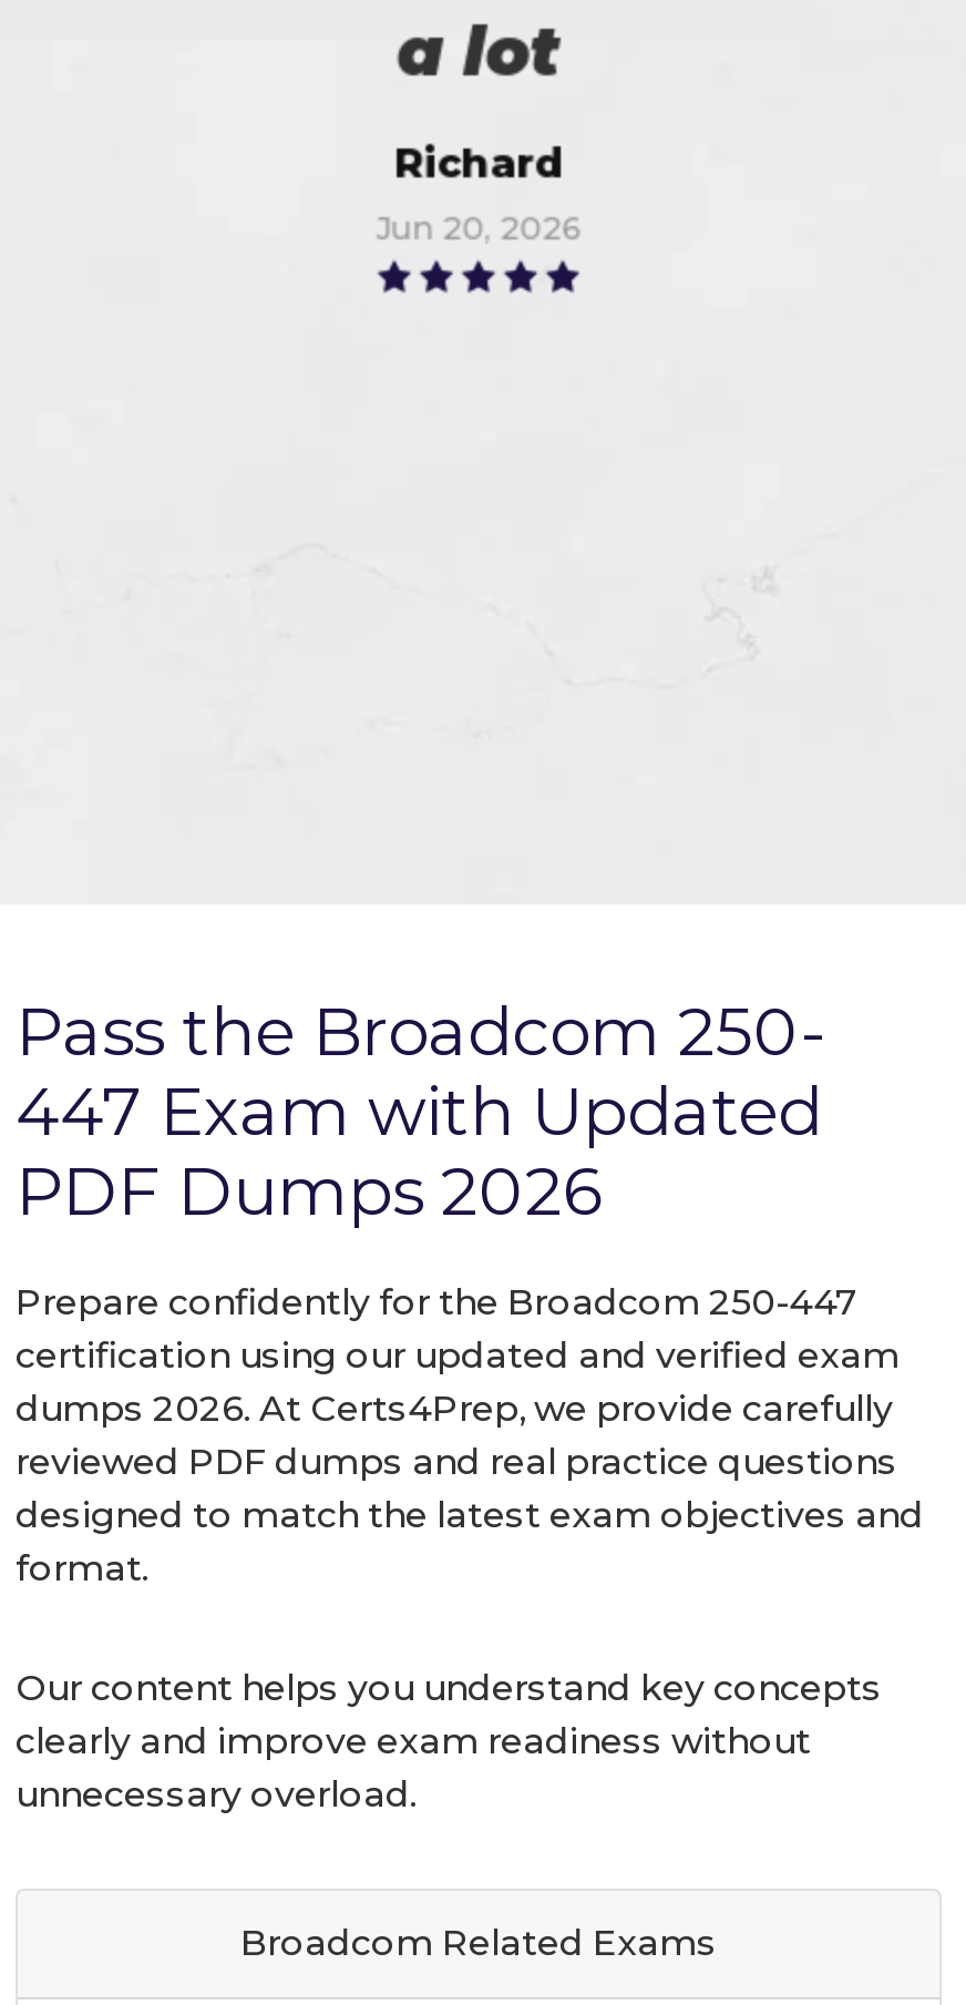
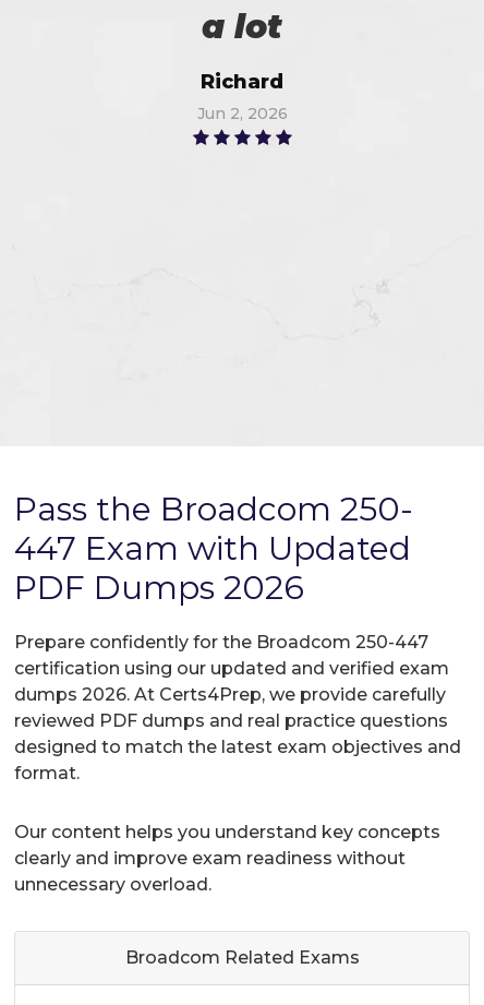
- Jun 20, 2026
+ Jun 2, 2026
